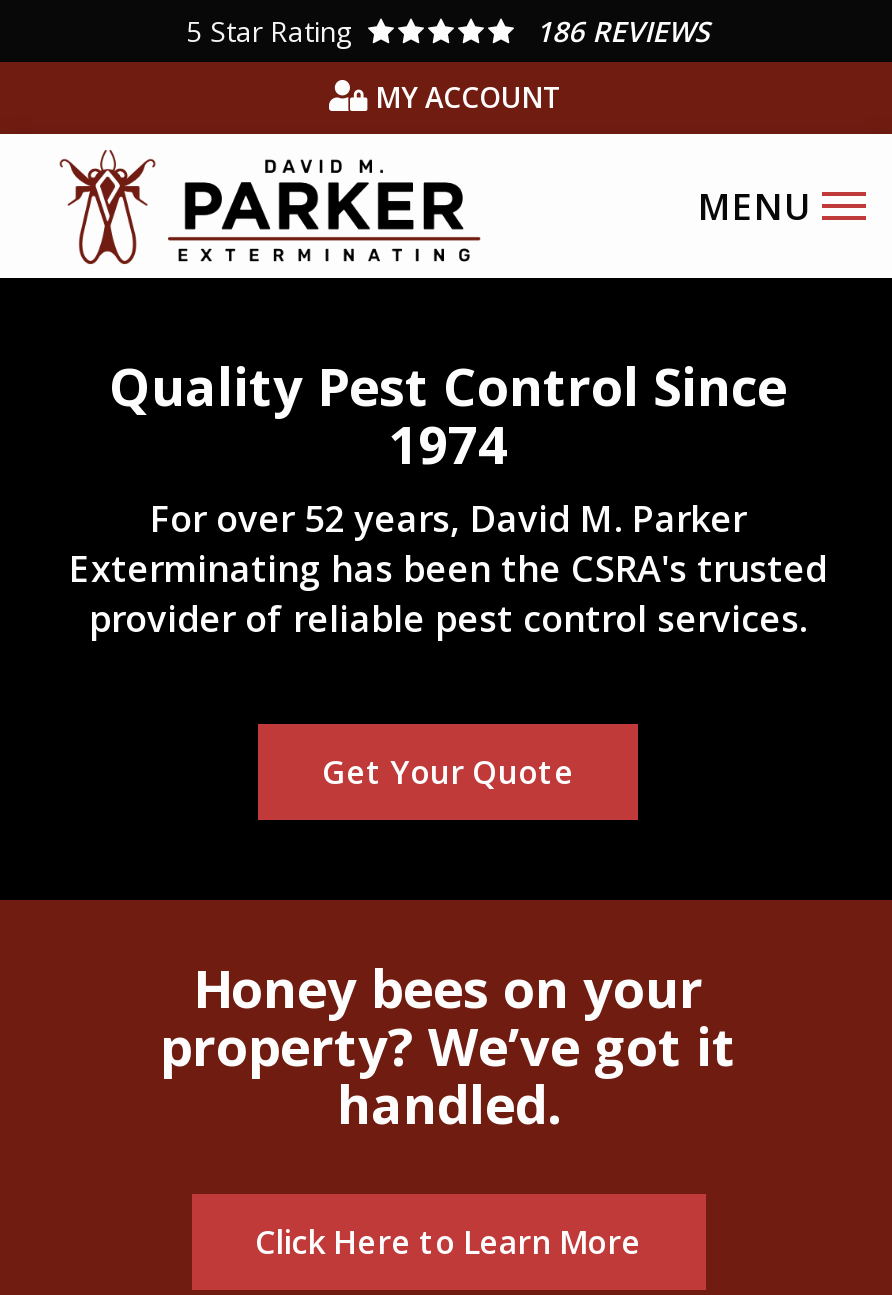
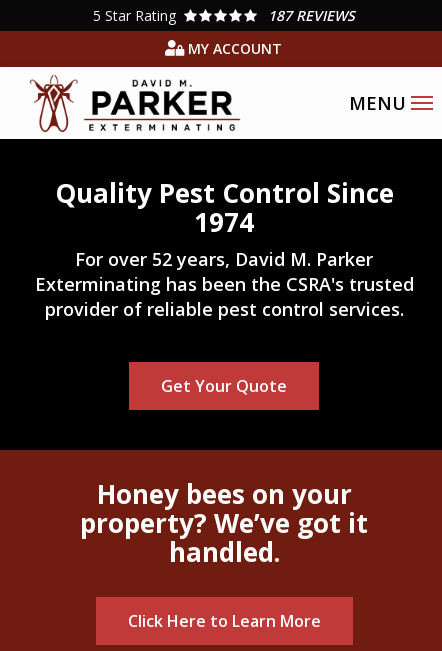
- 186 REVIEWS
+ 187 REVIEWS
